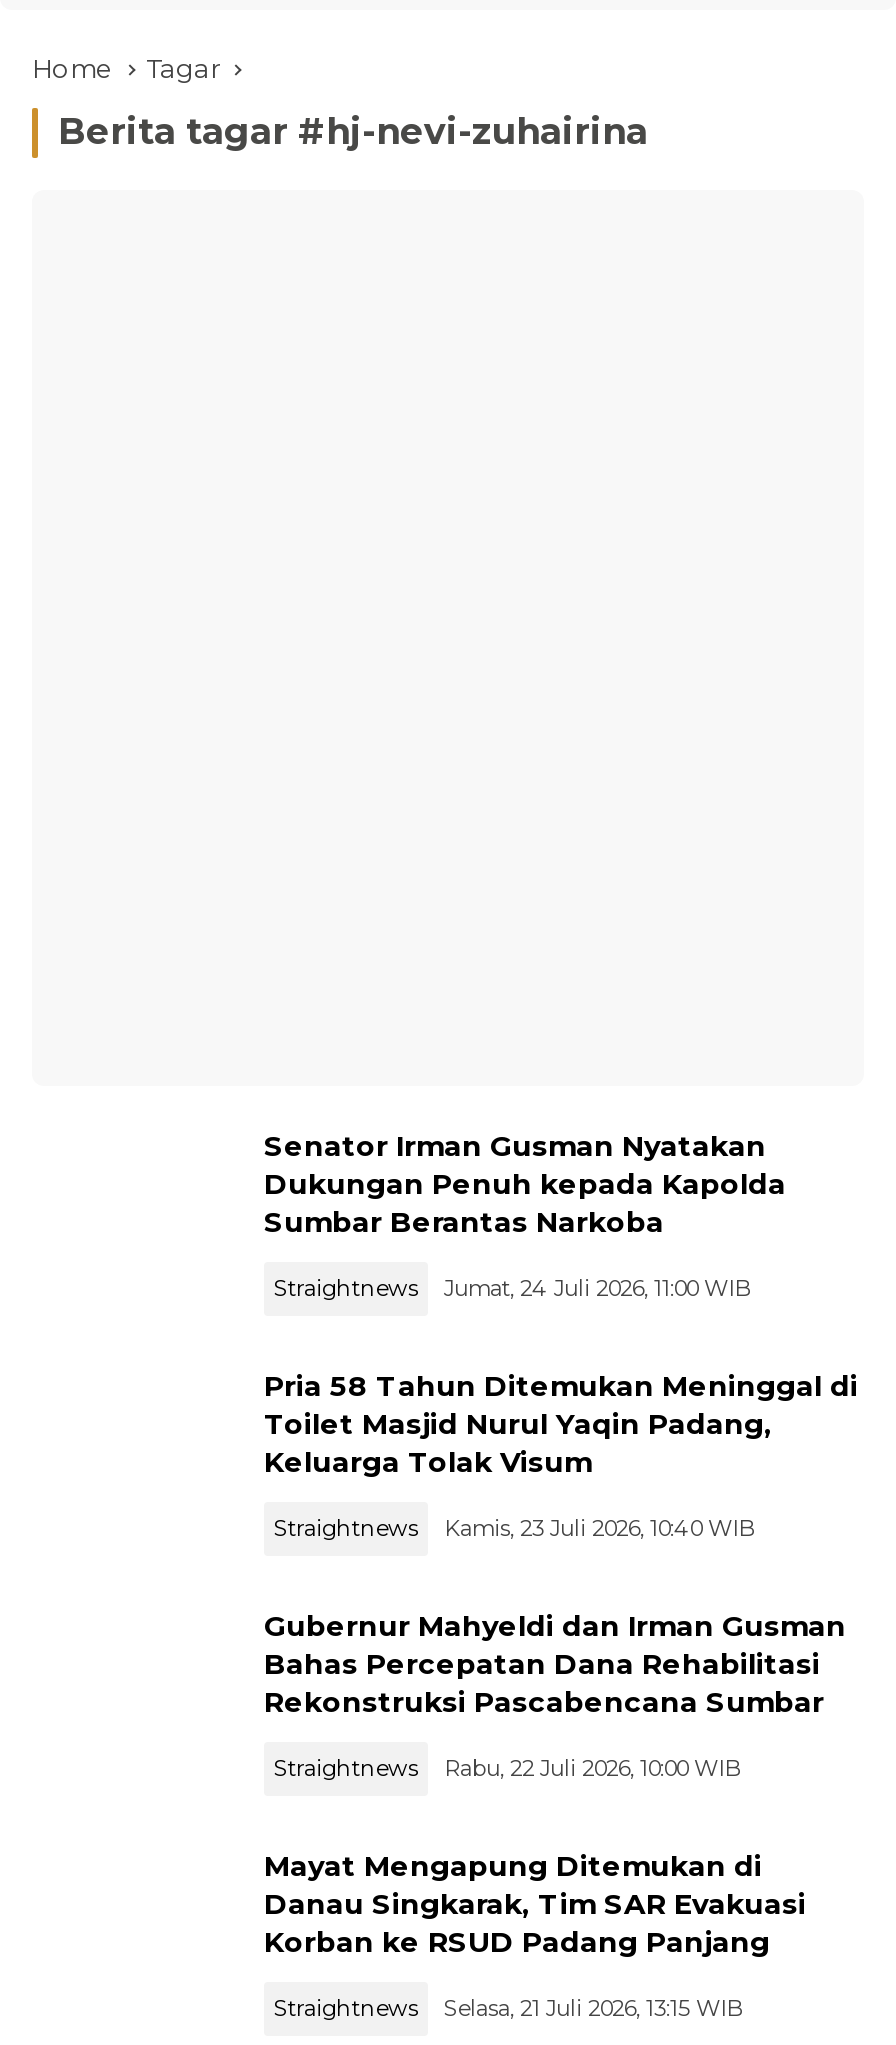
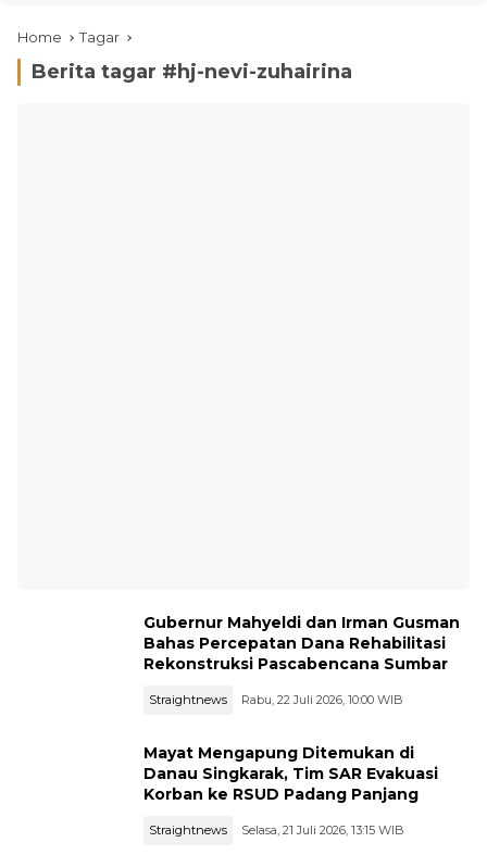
- Senator Irman Gusman Nyatakan
- Dukungan Penuh kepada Kapolda
- Sumbar Berantas Narkoba
- Straightnews
- Jumat, 24 Juli 2026, 11:00 WIB
- Pria 58 Tahun Ditemukan Meninggal di
- Toilet Masjid Nurul Yaqin Padang,
- Keluarga Tolak Visum
- Straightnews
- Kamis, 23 Juli 2026, 10:40 WIB
